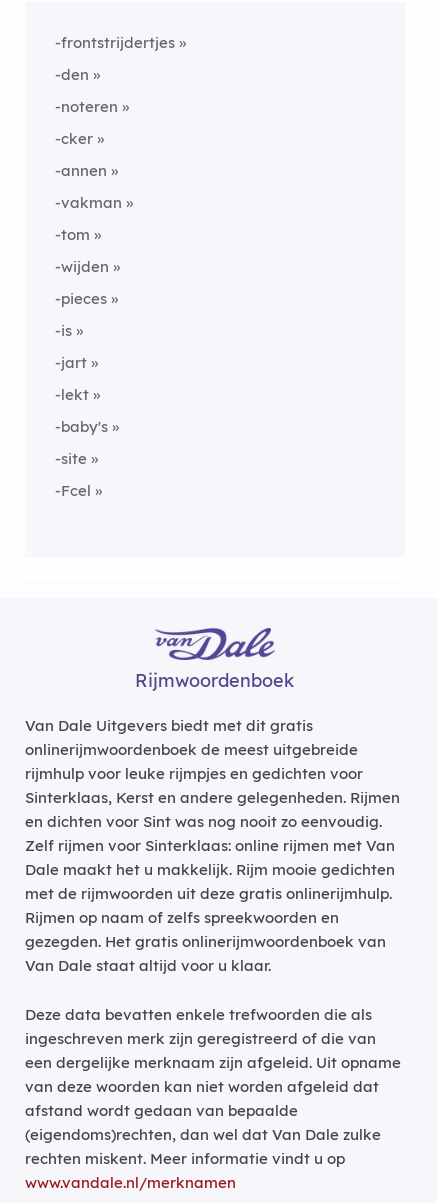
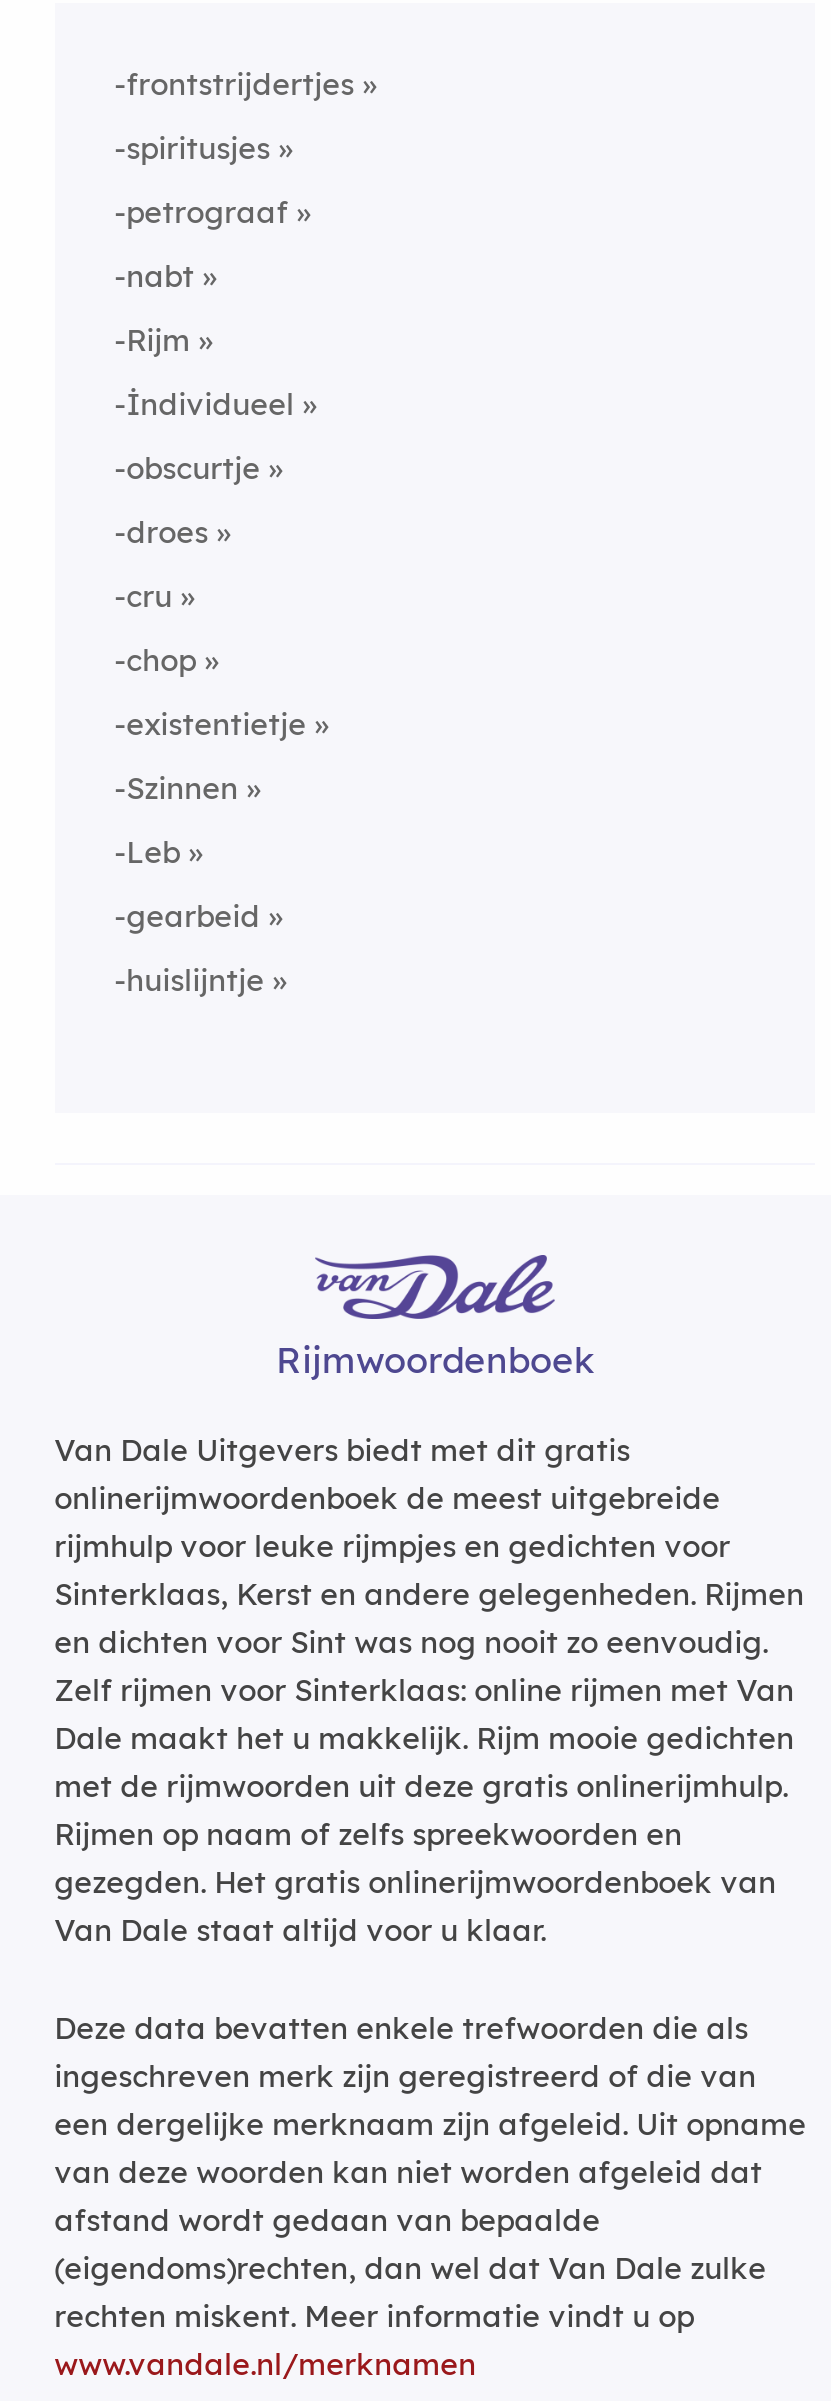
- -den
+ -spiritusjes

- -noteren
+ -petrograaf

- -cker
+ -nabt

- -annen
+ -Rijm

- -vakman
+ -İndividueel

- -tom
+ -obscurtje

- -wijden
+ -droes

- -pieces
+ -cru

- -is
+ -chop

- -jart
+ -existentietje

- -lekt
+ -Szinnen

- -baby's
+ -Leb

- -site
+ -gearbeid

- -Fcel
+ -huislijntje
